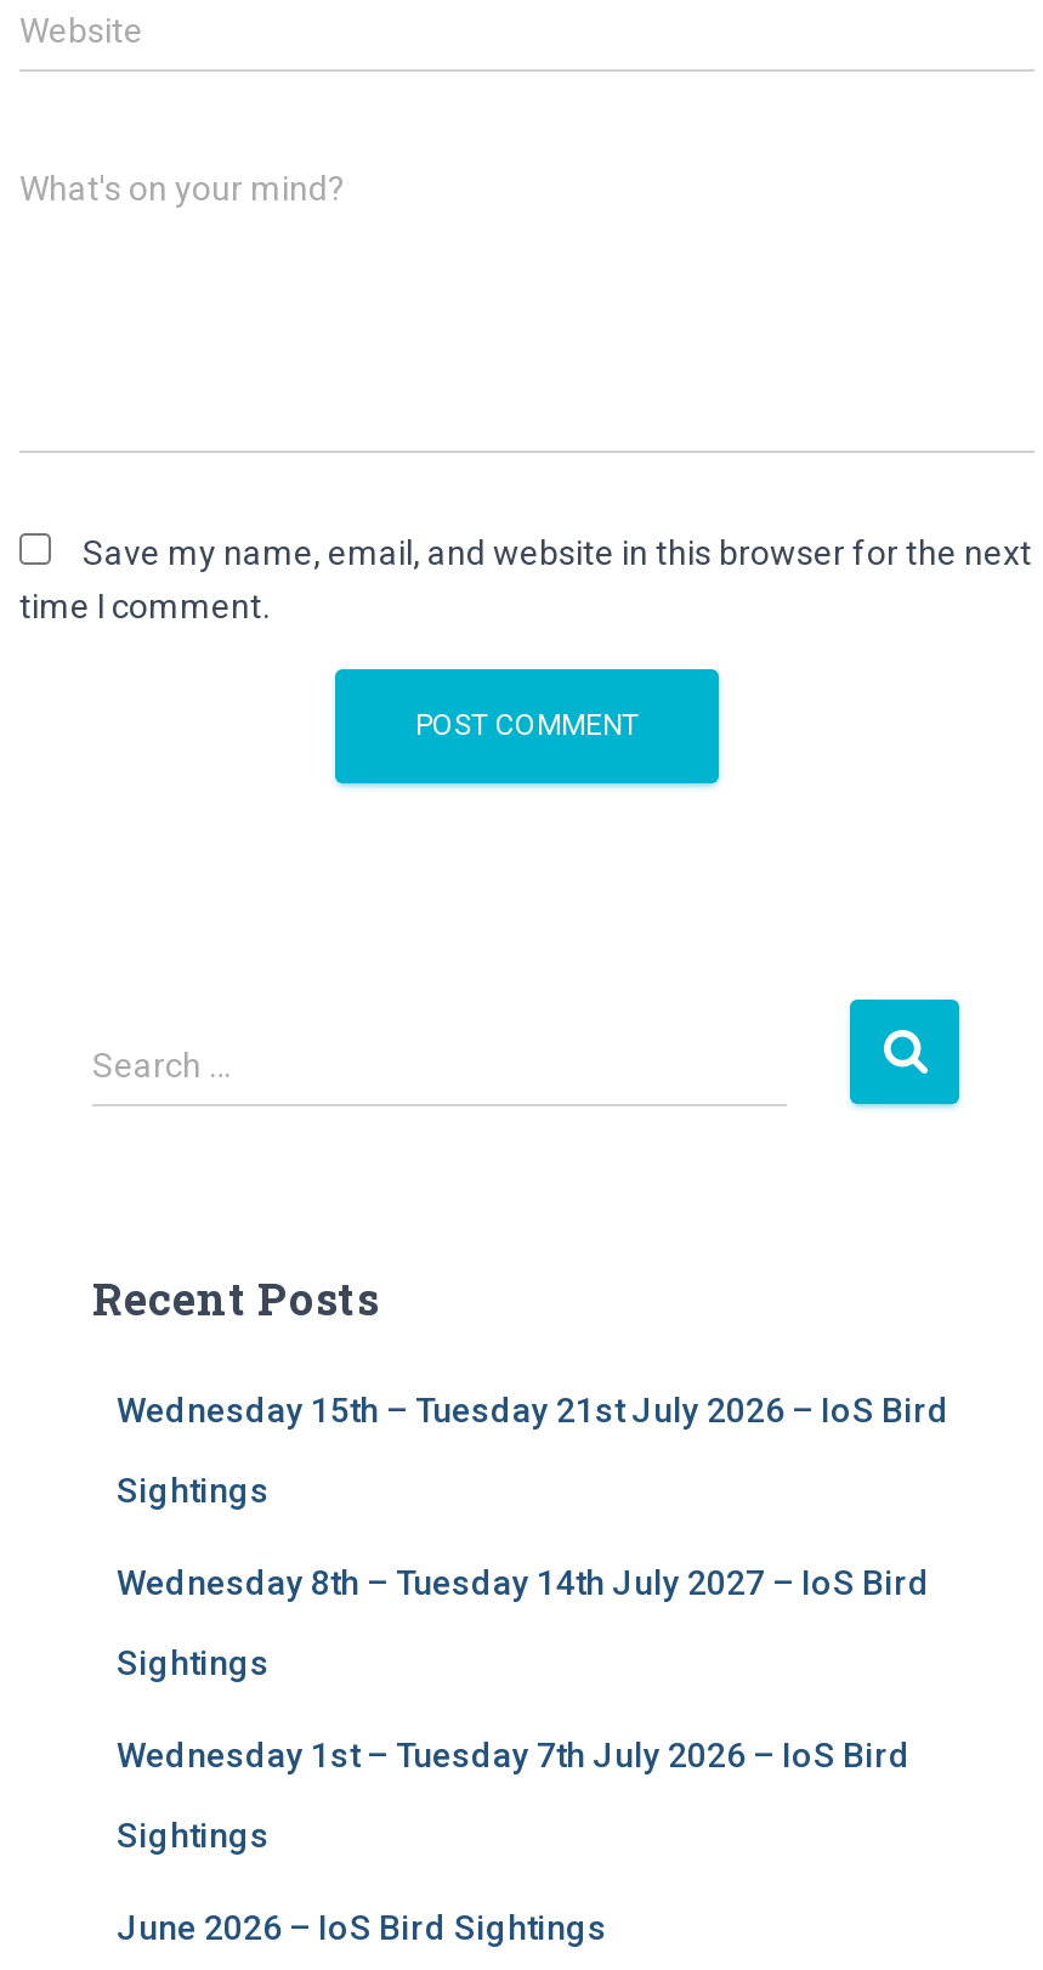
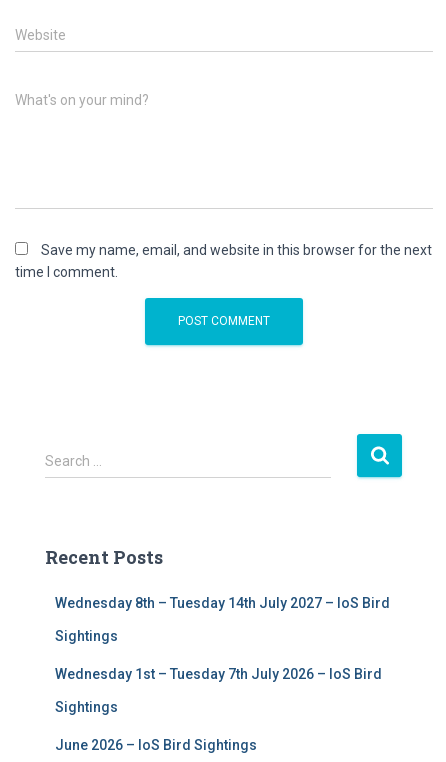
- Wednesday 15th – Tuesday 21st July 2026 – IoS Bird
- Sightings
